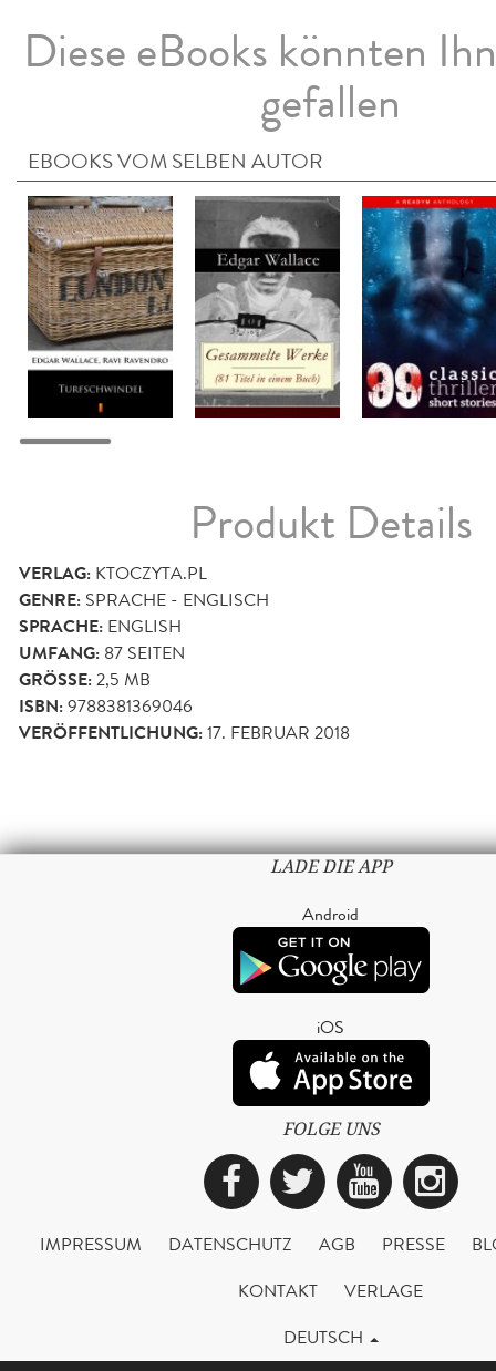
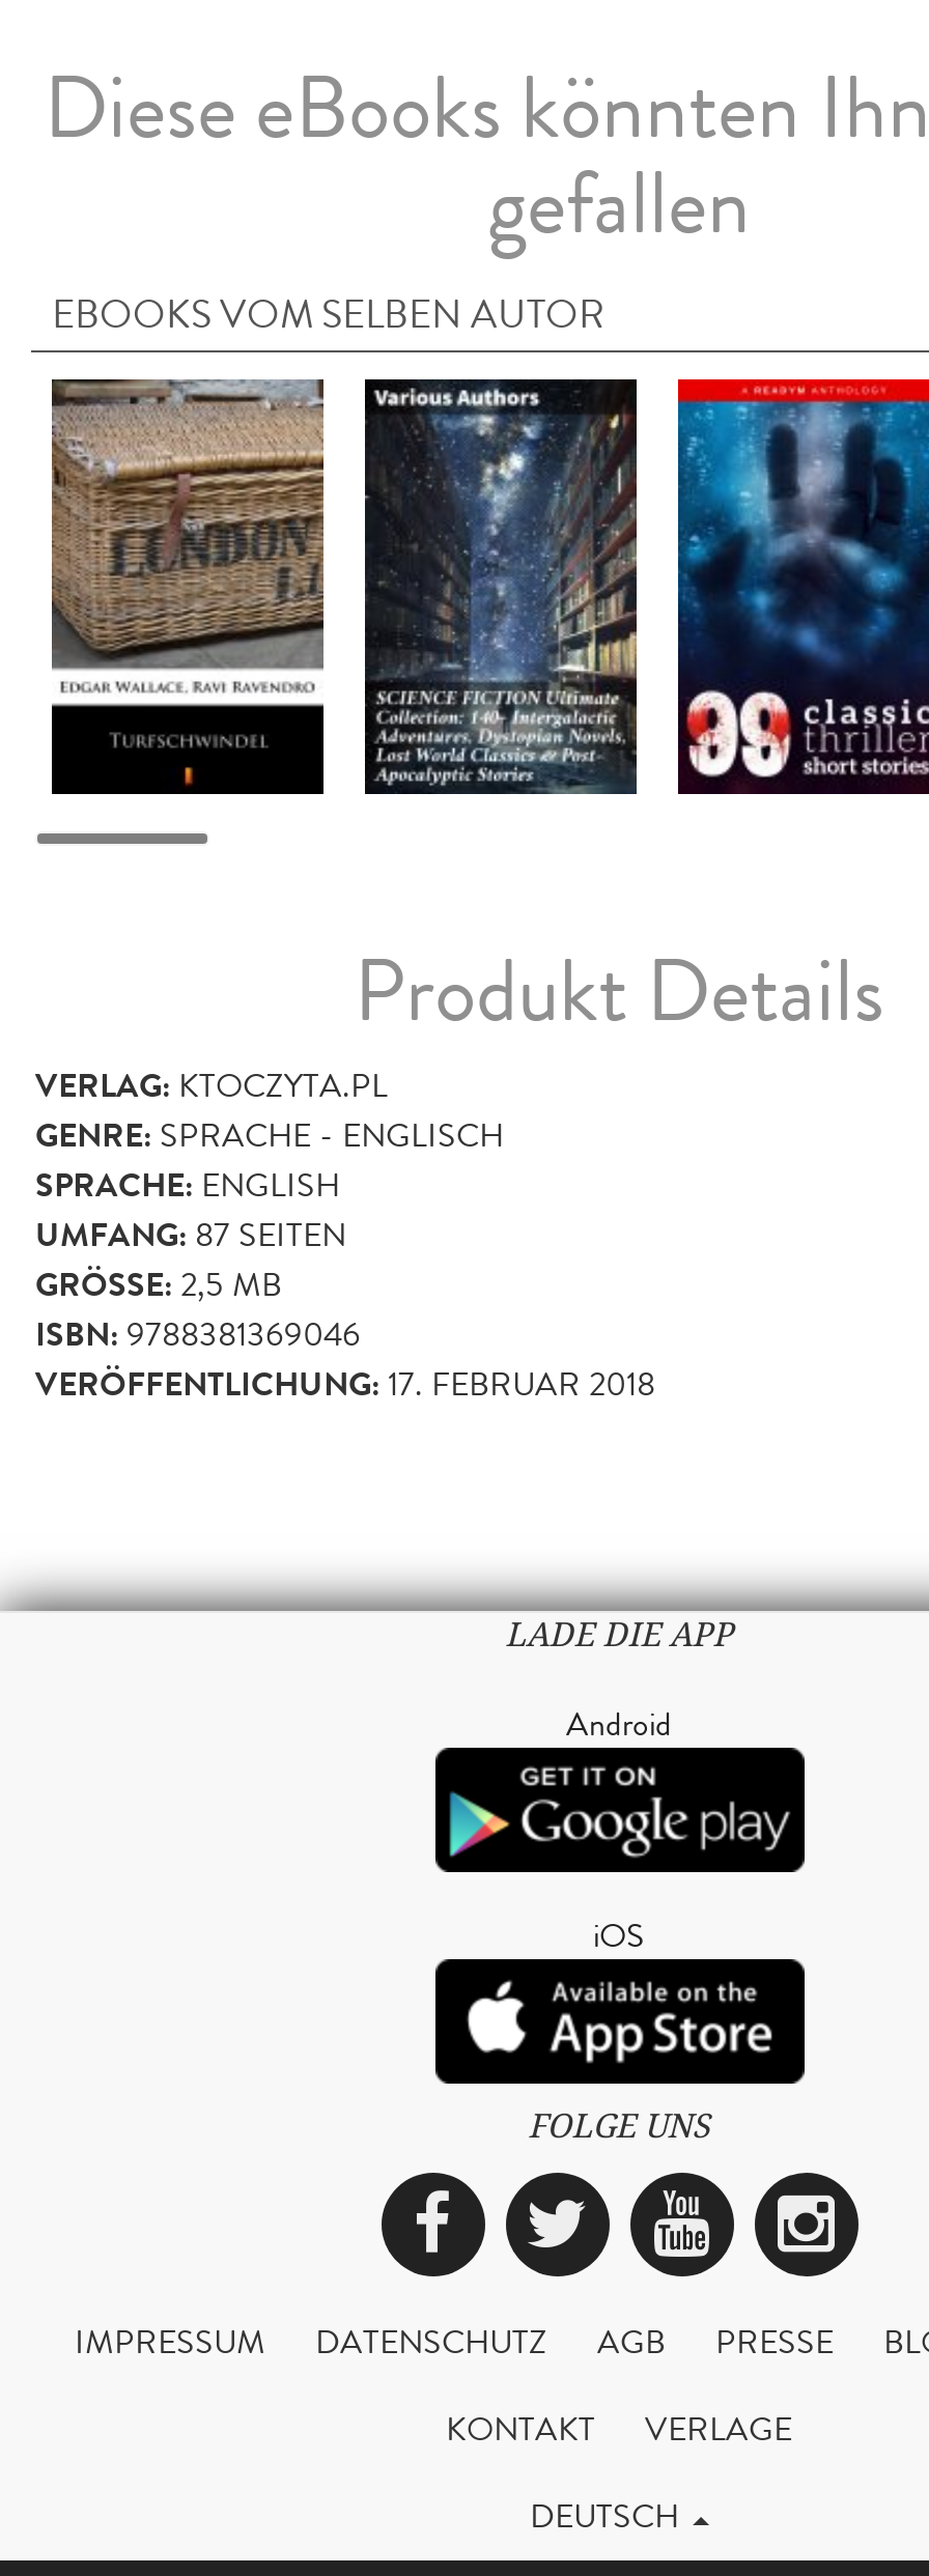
- [image]
+ [image]
